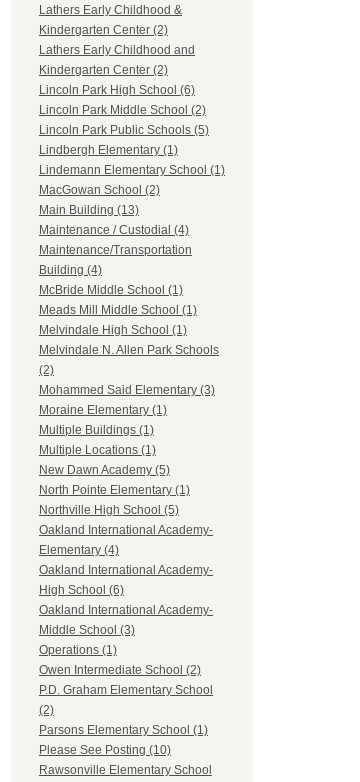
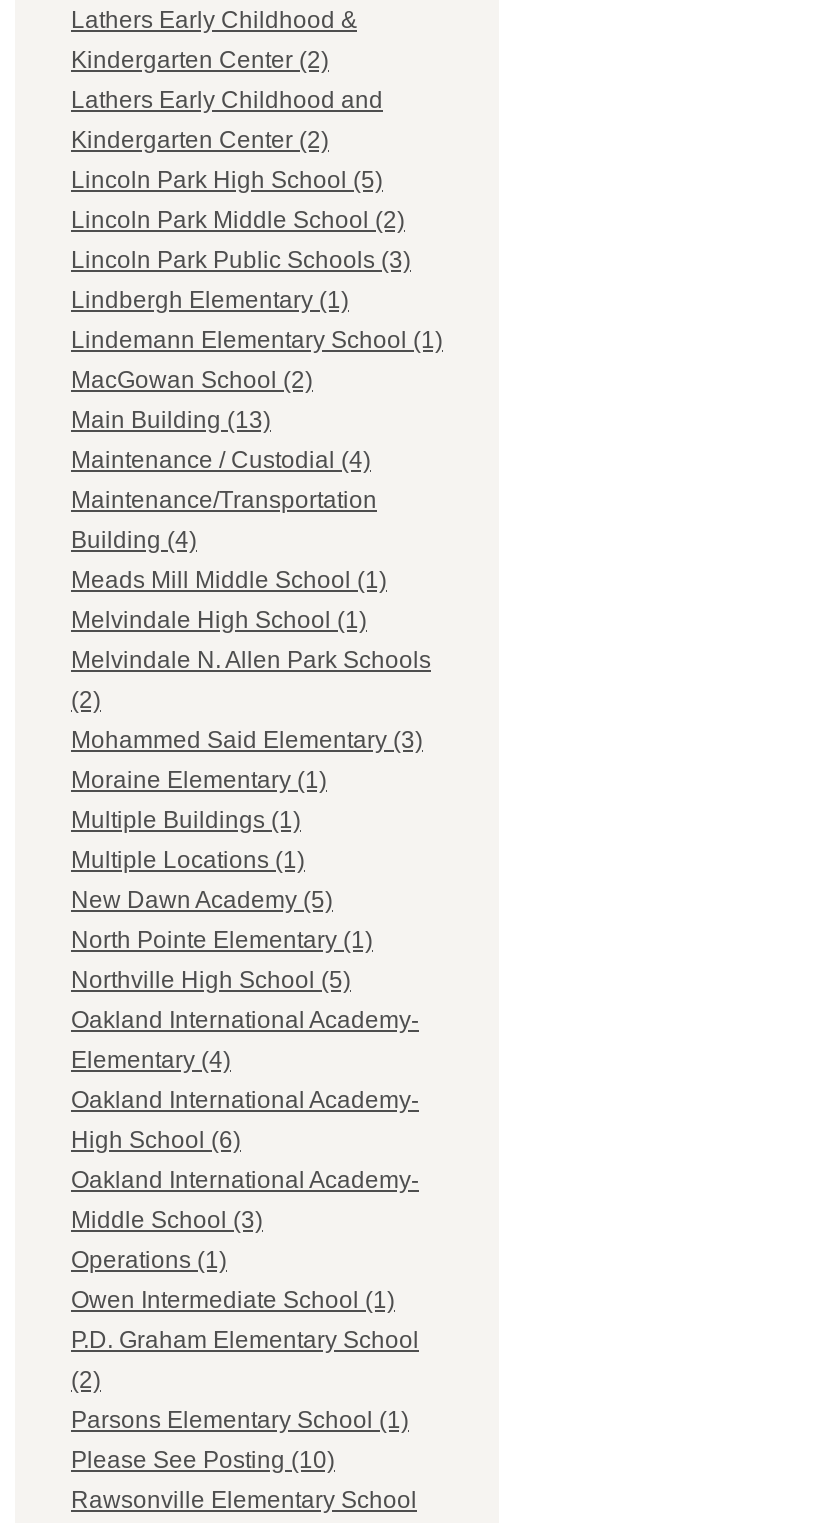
- Lincoln Park High School (6)
+ Lincoln Park High School (5)

- Lincoln Park Public Schools (5)
+ Lincoln Park Public Schools (3)

- McBride Middle School (1)

- Owen Intermediate School (2)
+ Owen Intermediate School (1)
